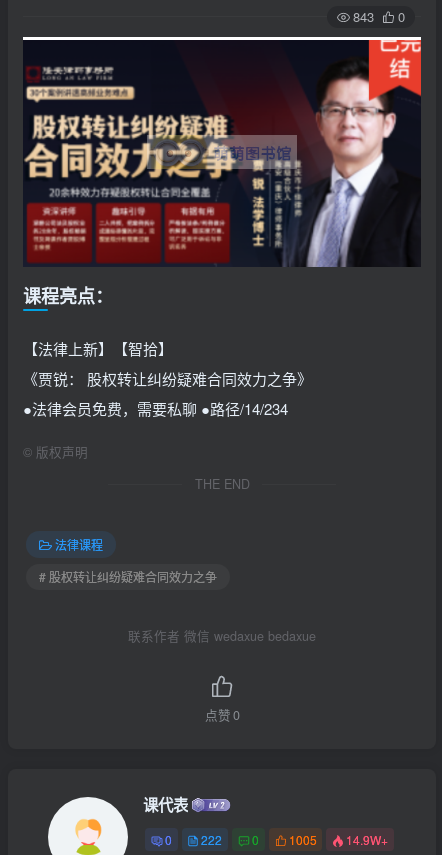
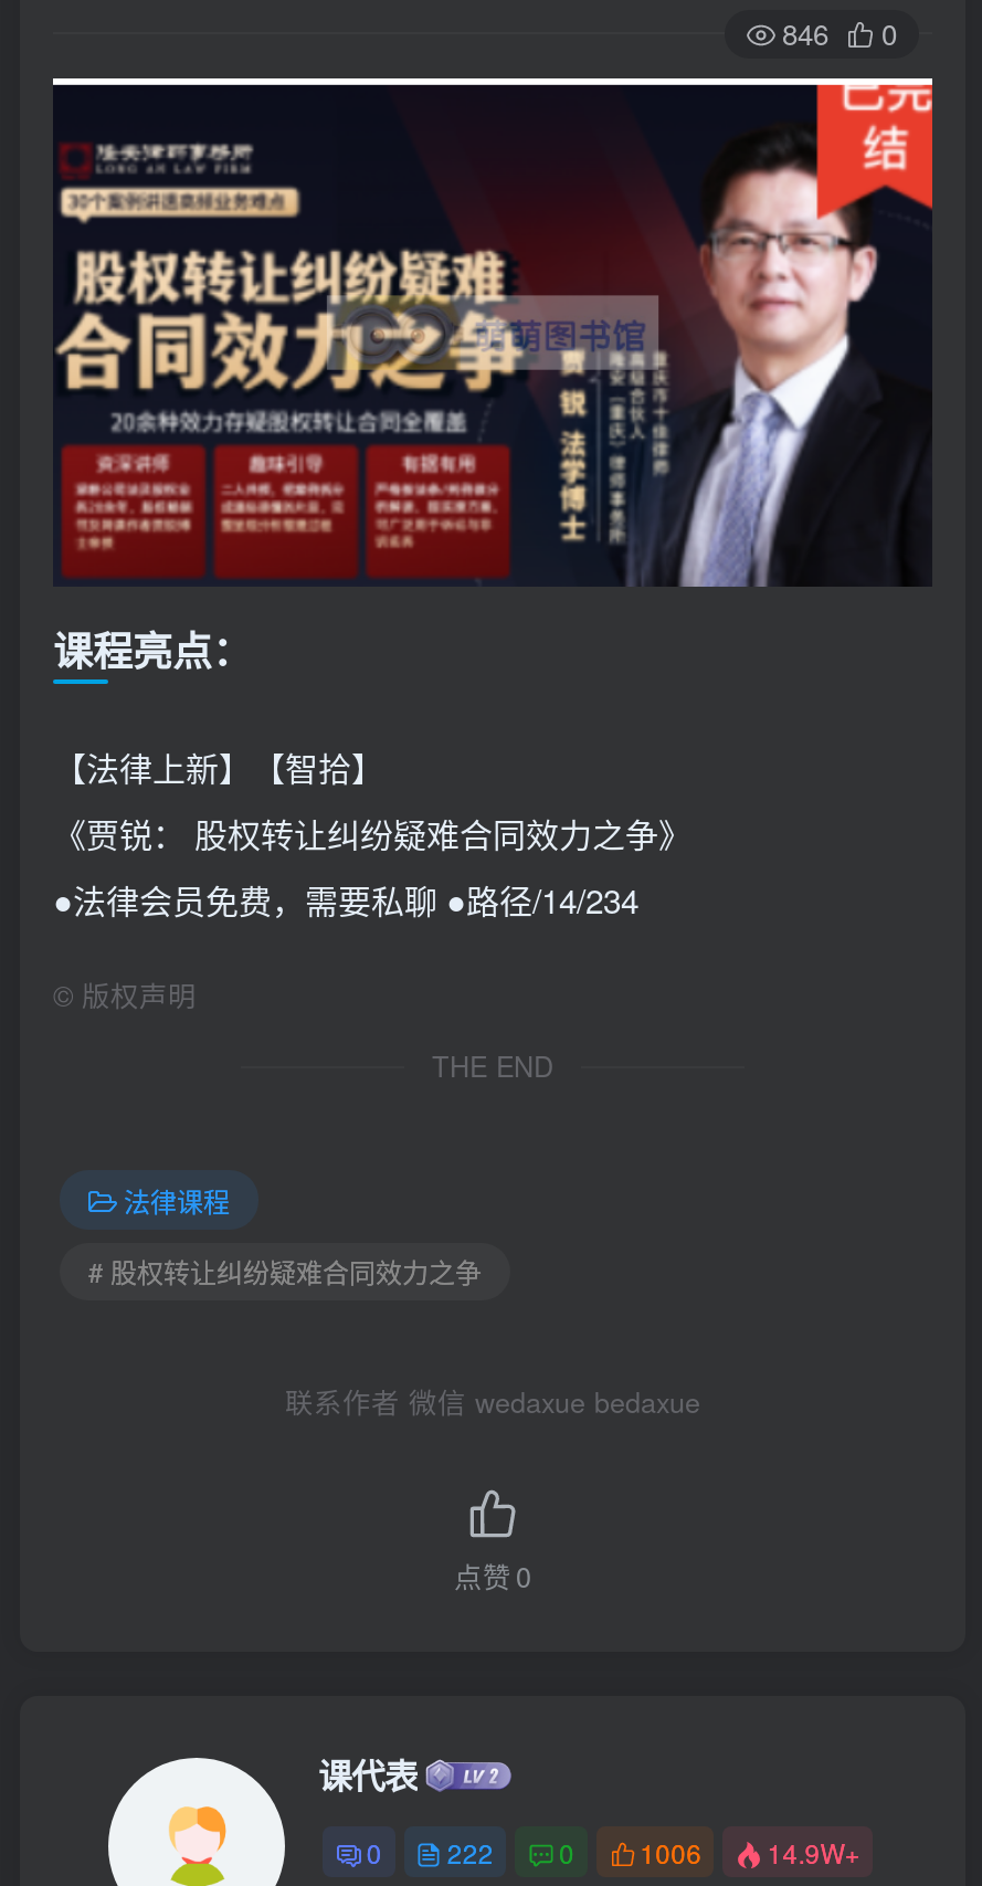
- 843 0
+ 846 0

- 0 222 0 1005 14.9W+
+ 0 222 0 1006 14.9W+
